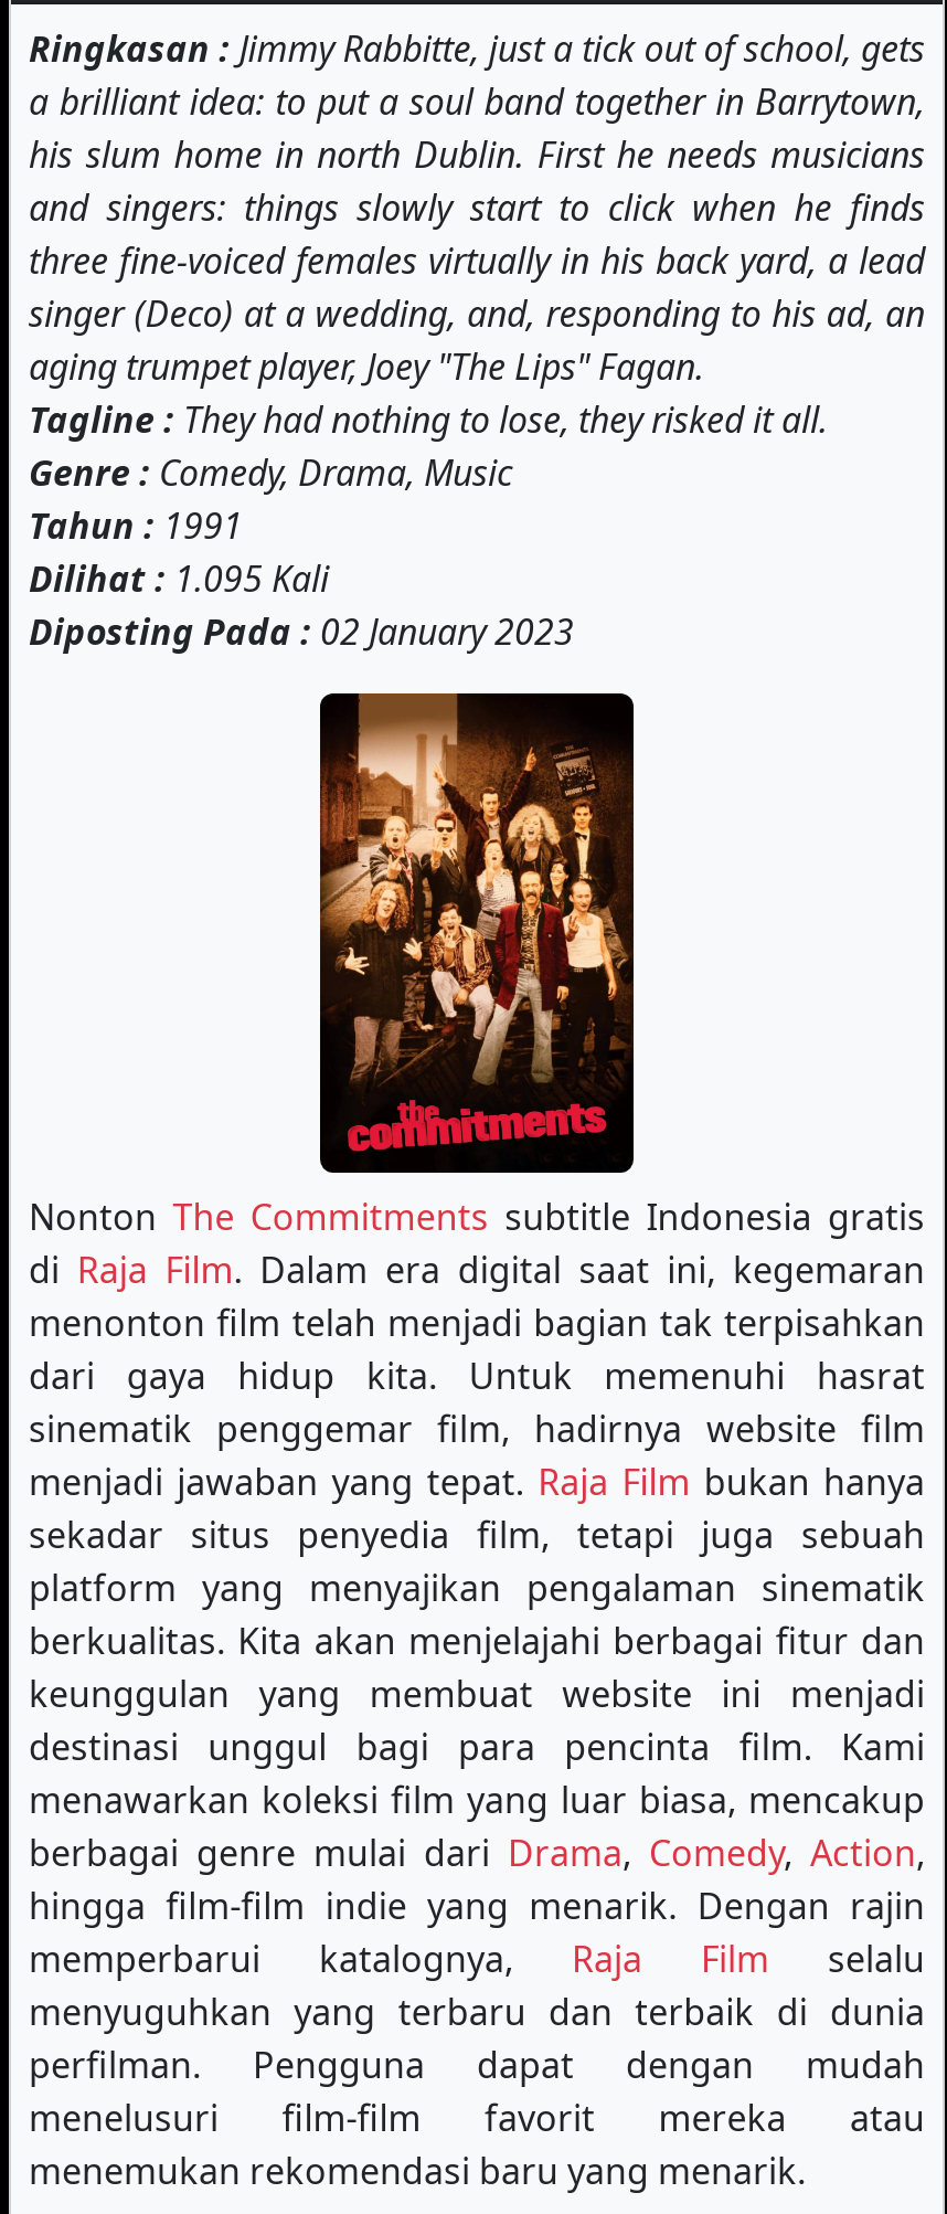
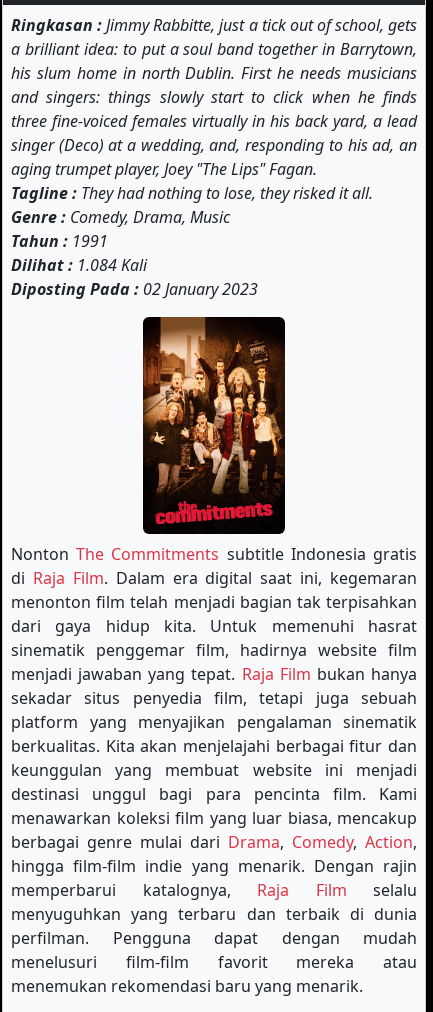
- Dilihat : 1.095 Kali
+ Dilihat : 1.084 Kali
